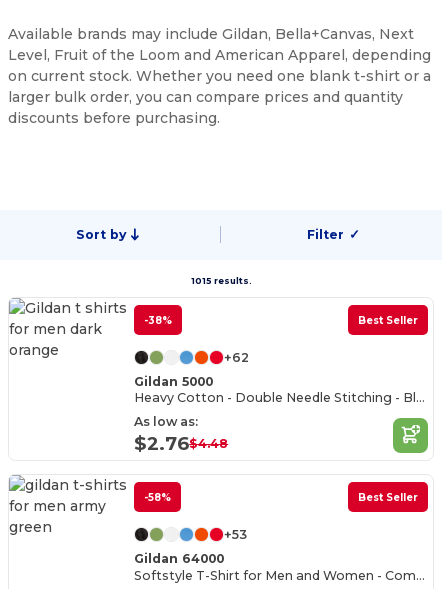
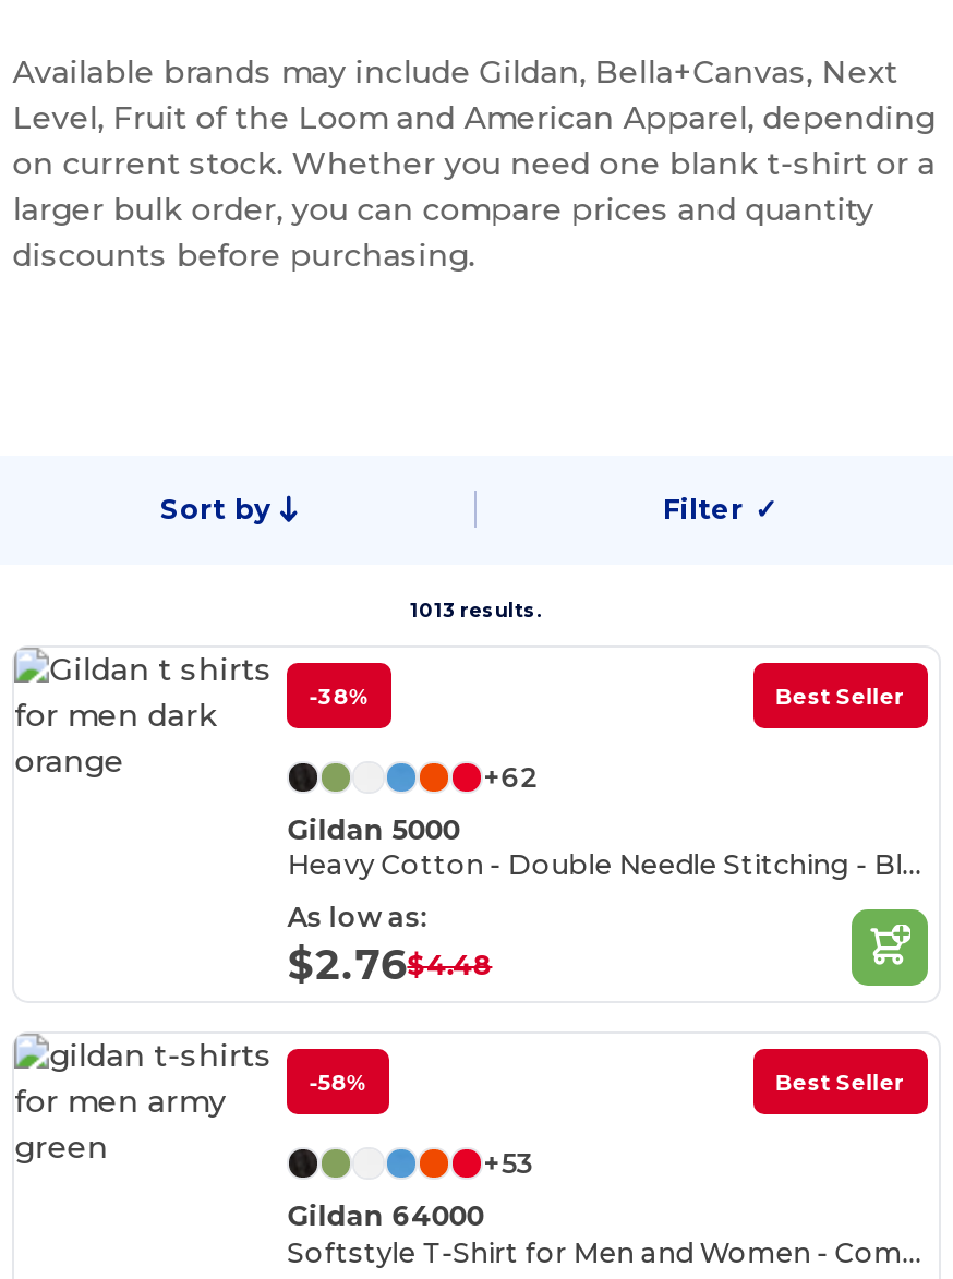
- 1015 results.
+ 1013 results.
